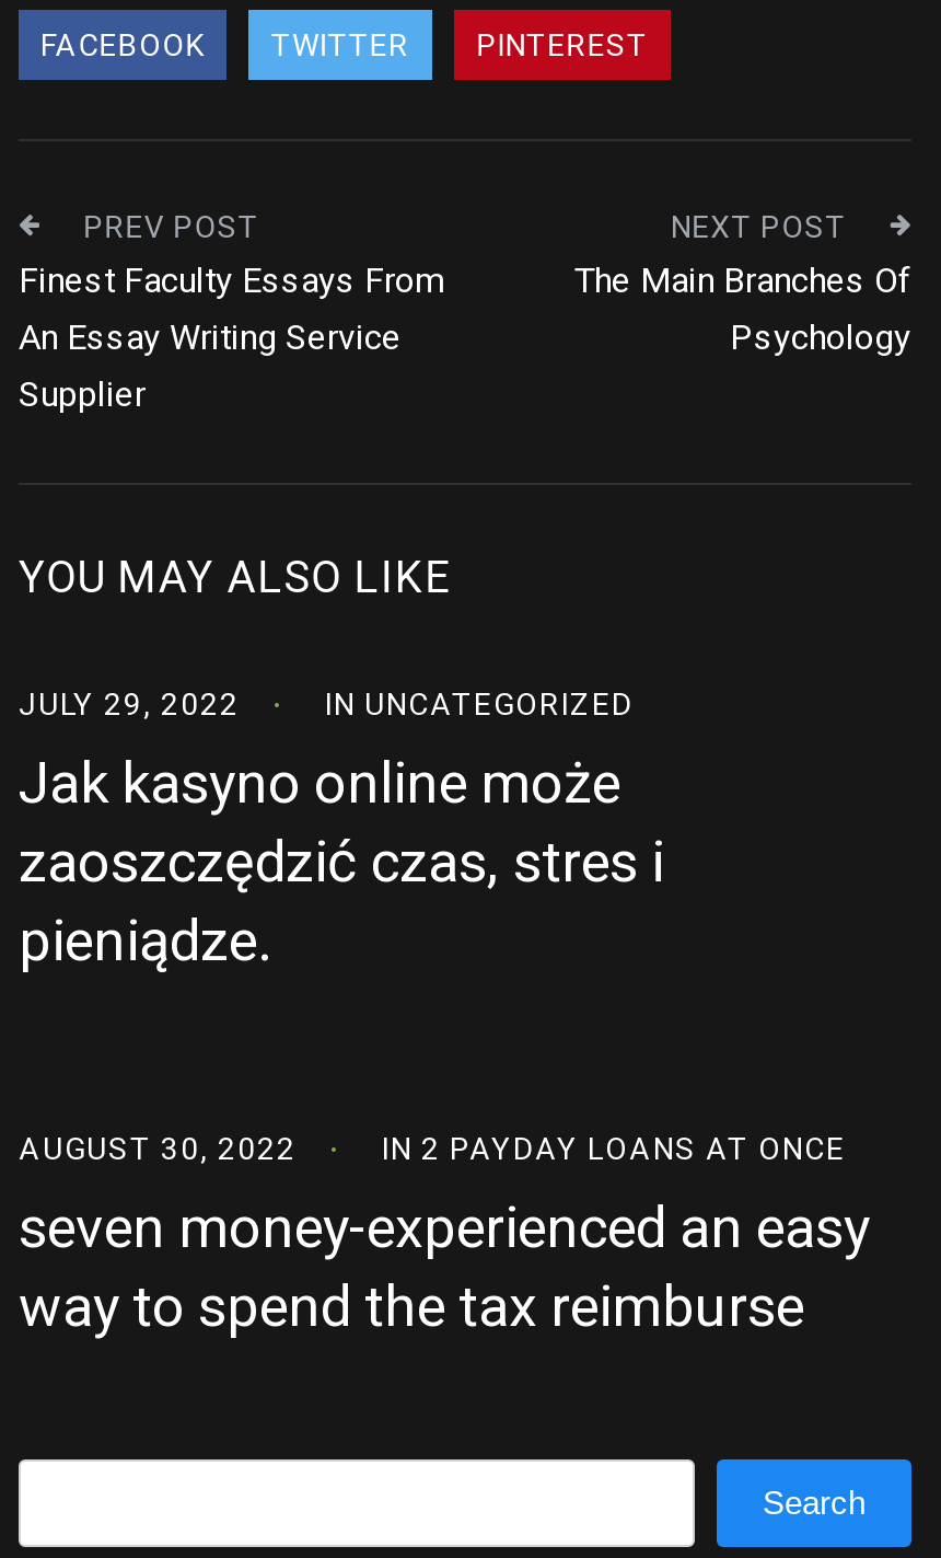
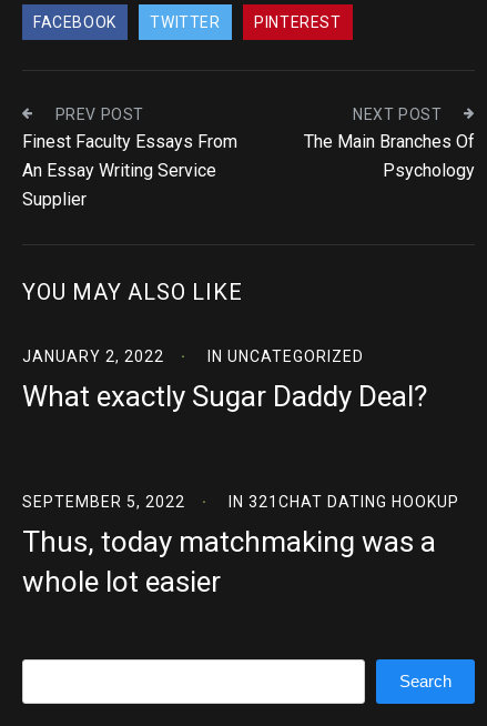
- JULY 29, 2022
+ JANUARY 2, 2022

- Jak kasyno online może
- zaoszczędzić czas, stres i
- pieniądze.
+ What exactly Sugar Daddy Deal?

- AUGUST 30, 2022
- IN 2 PAYDAY LOANS AT ONCE
- seven money-experienced an easy
- way to spend the tax reimburse
+ SEPTEMBER 5, 2022
+ IN 321CHAT DATING HOOKUP
+ Thus, today matchmaking was a
+ whole lot easier
